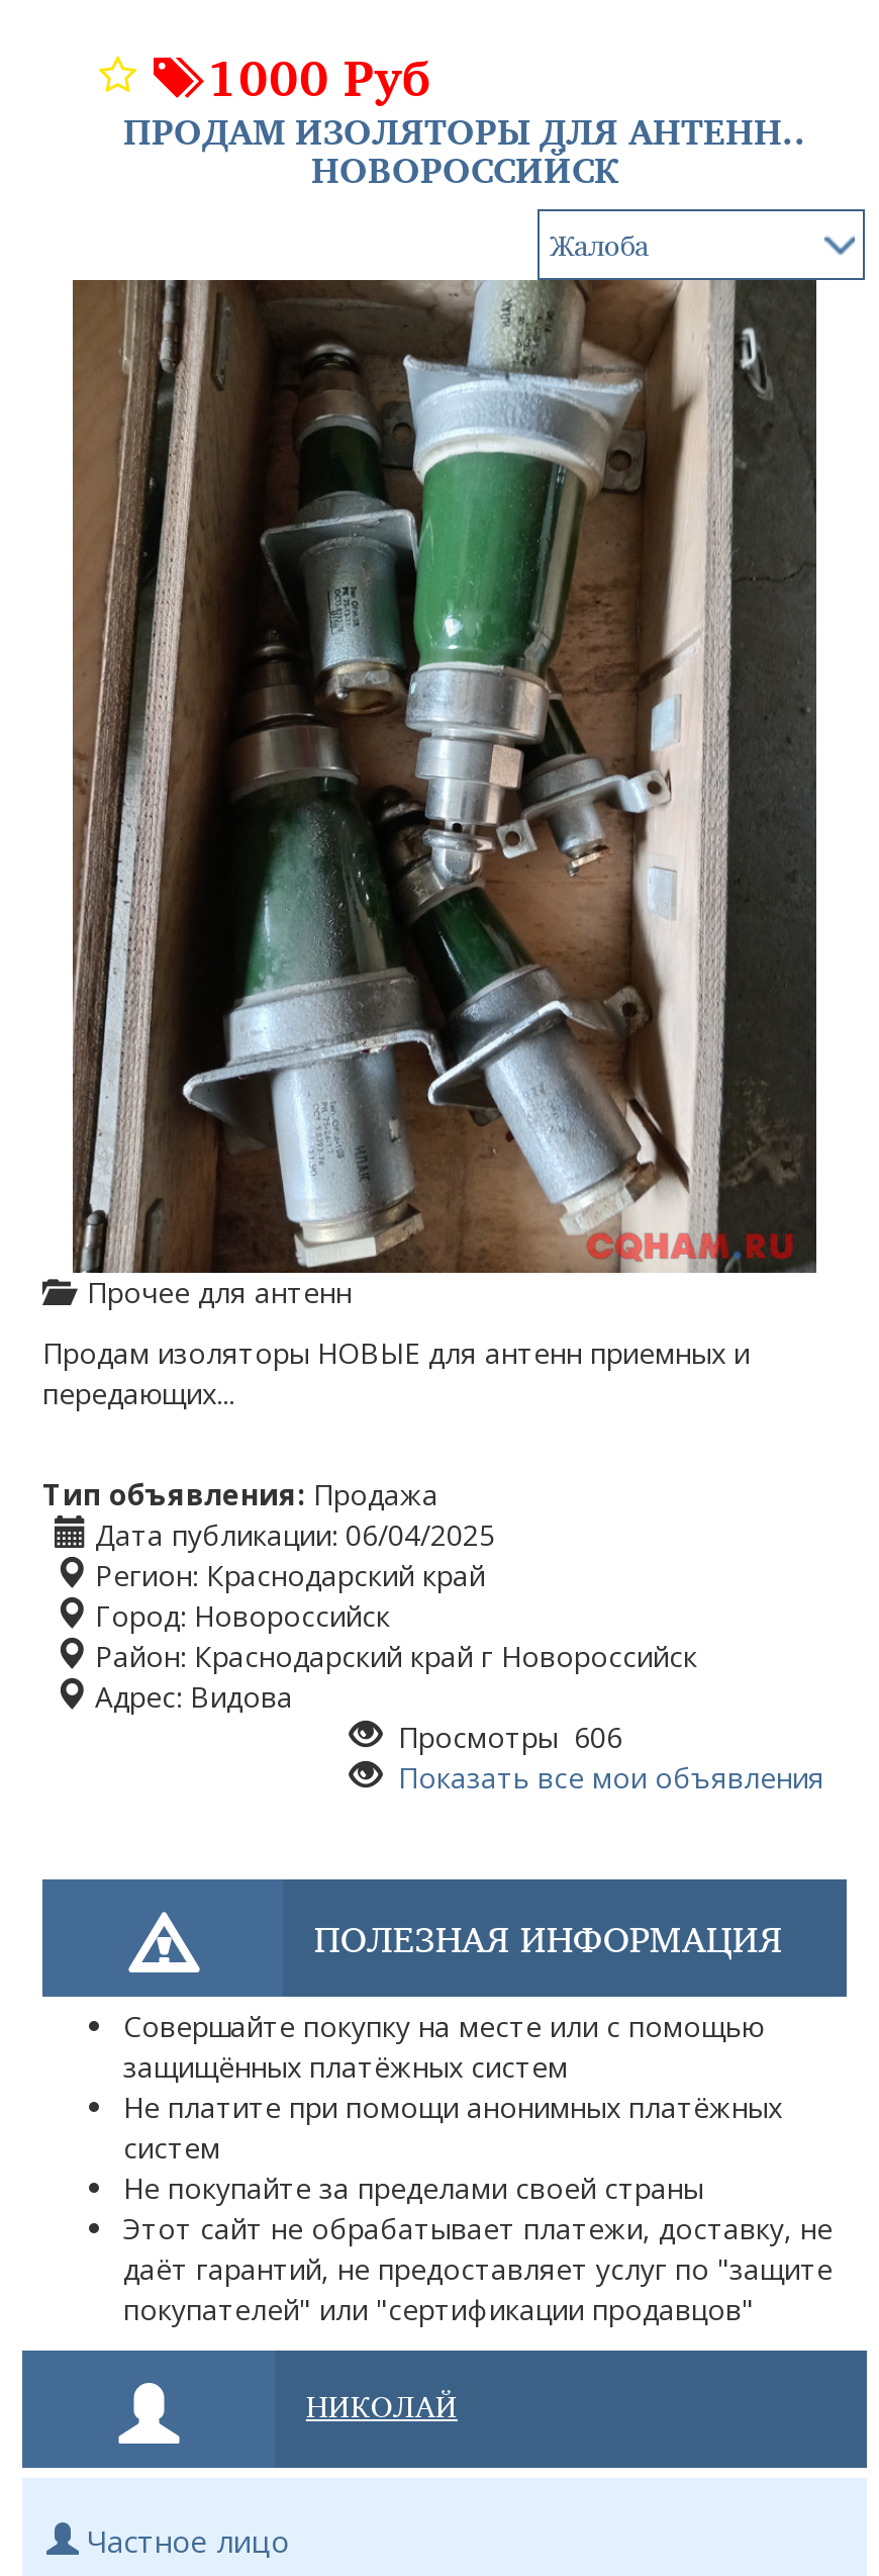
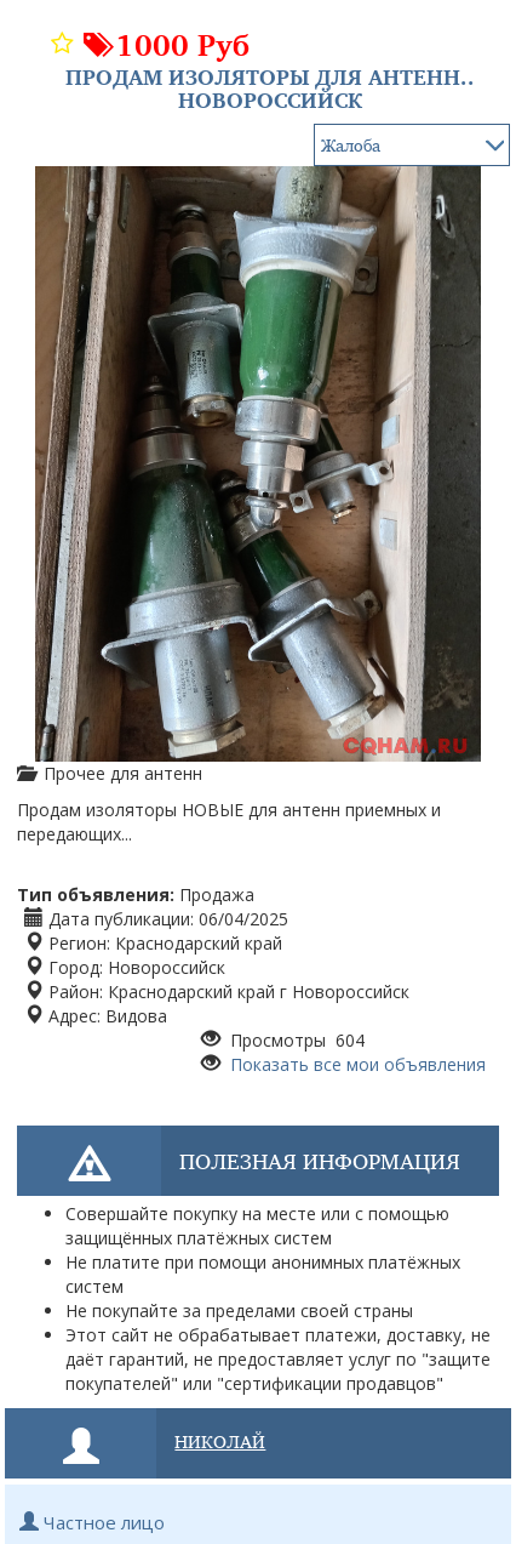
- Просмотры 606
+ Просмотры 604
